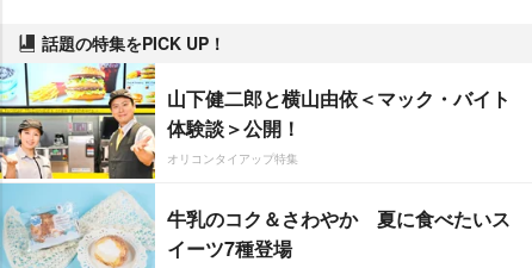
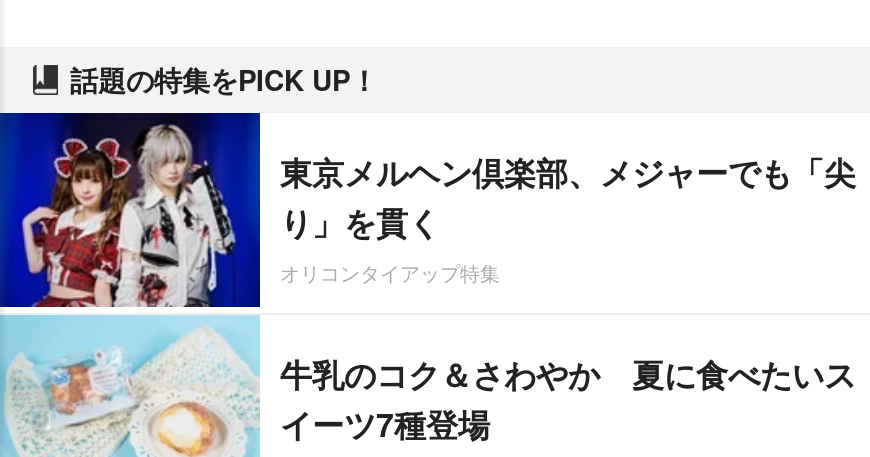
- [image]
- 山下健二郎と横山由依＜マック・バイト
- 体験談＞公開！
+ [image]
+ 東京メルヘン倶楽部、メジャーでも「尖
+ り」を貫く
